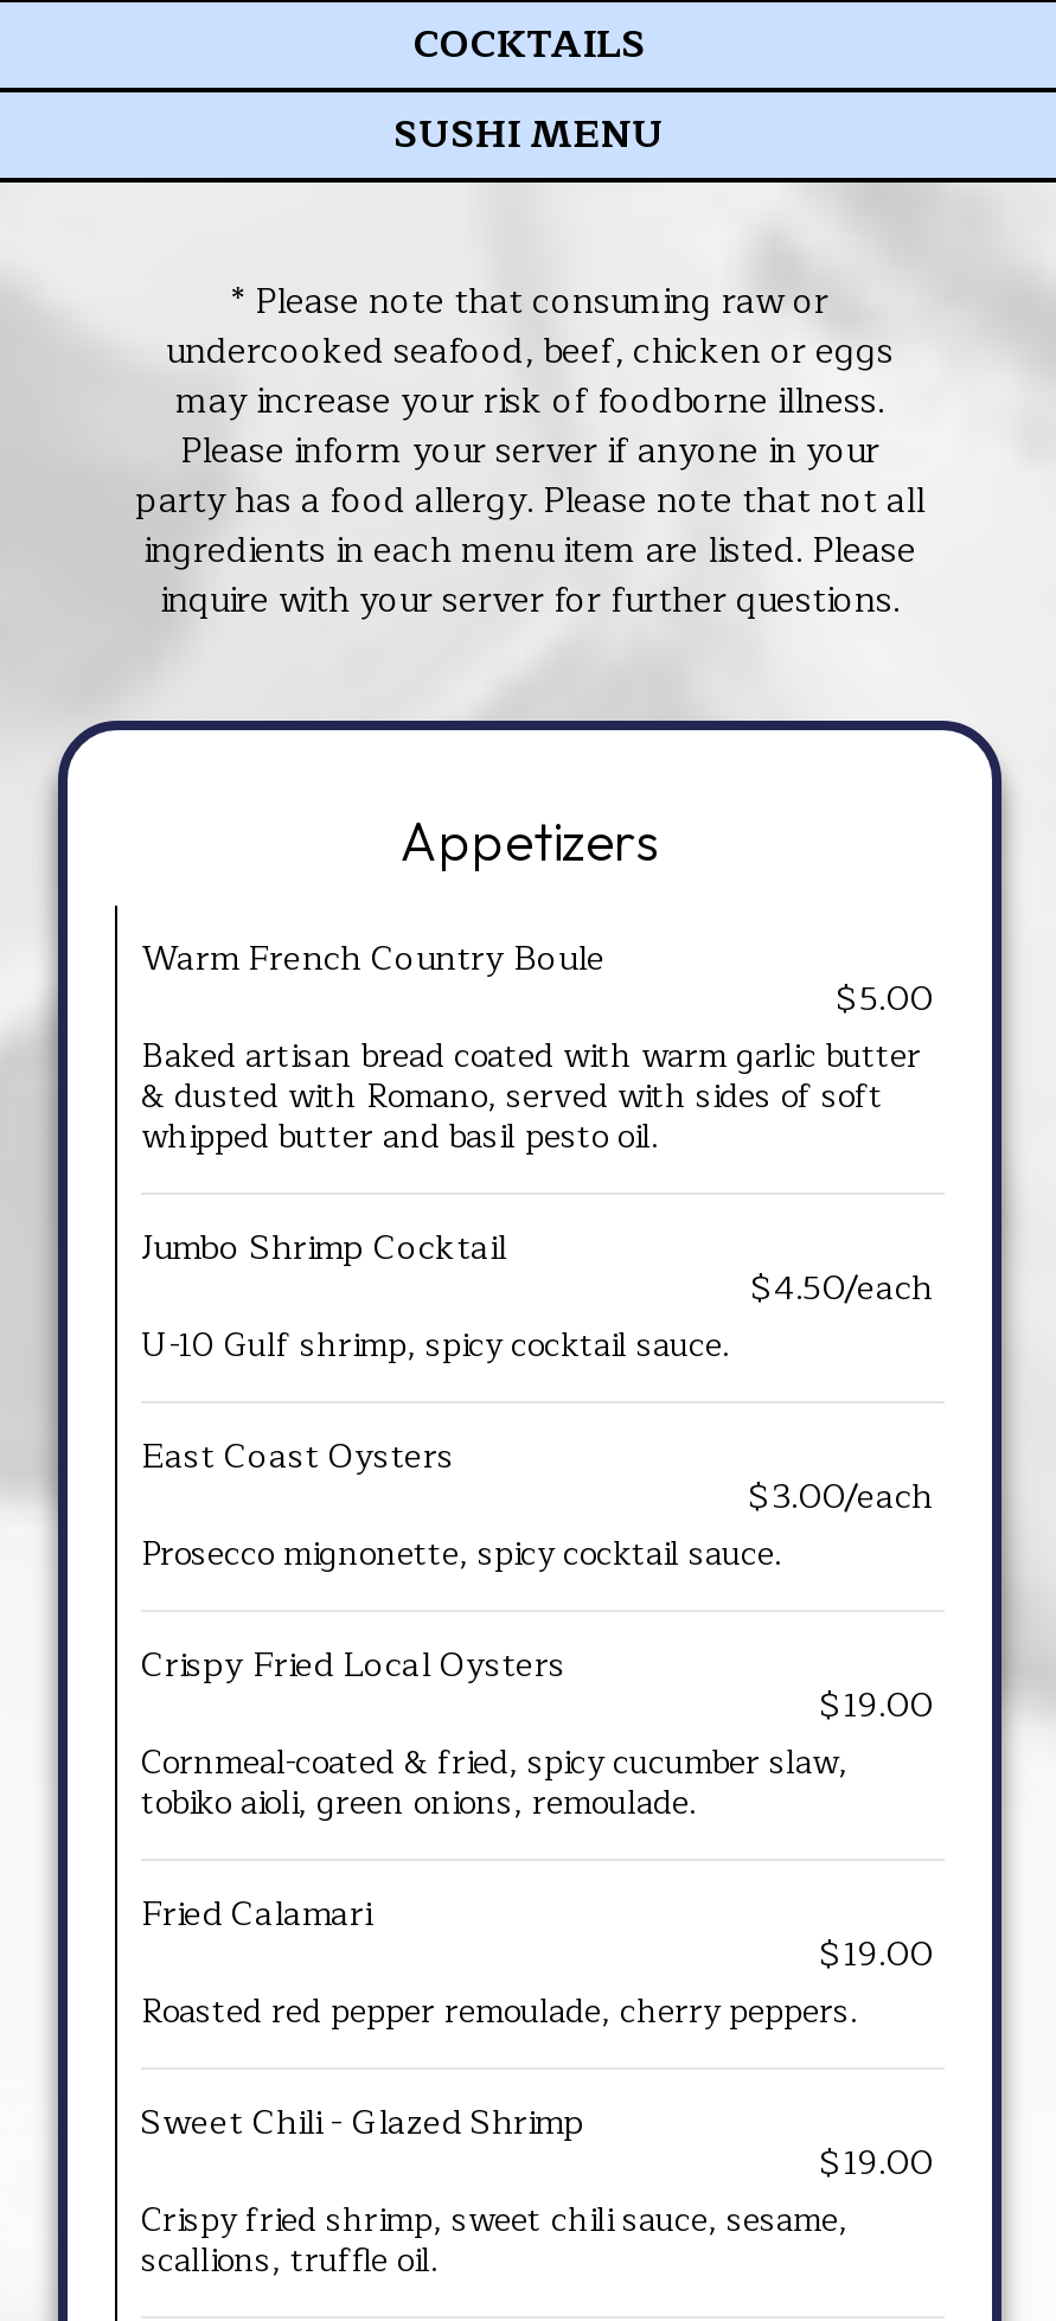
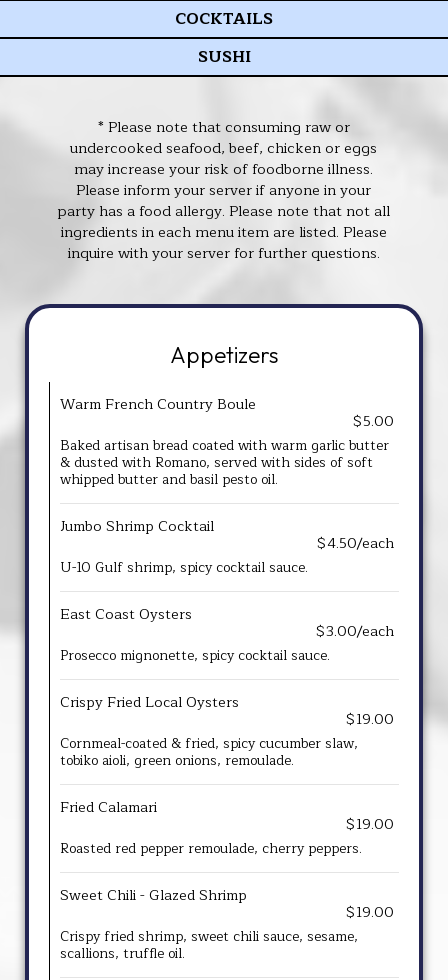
- SUSHI MENU
+ SUSHI
